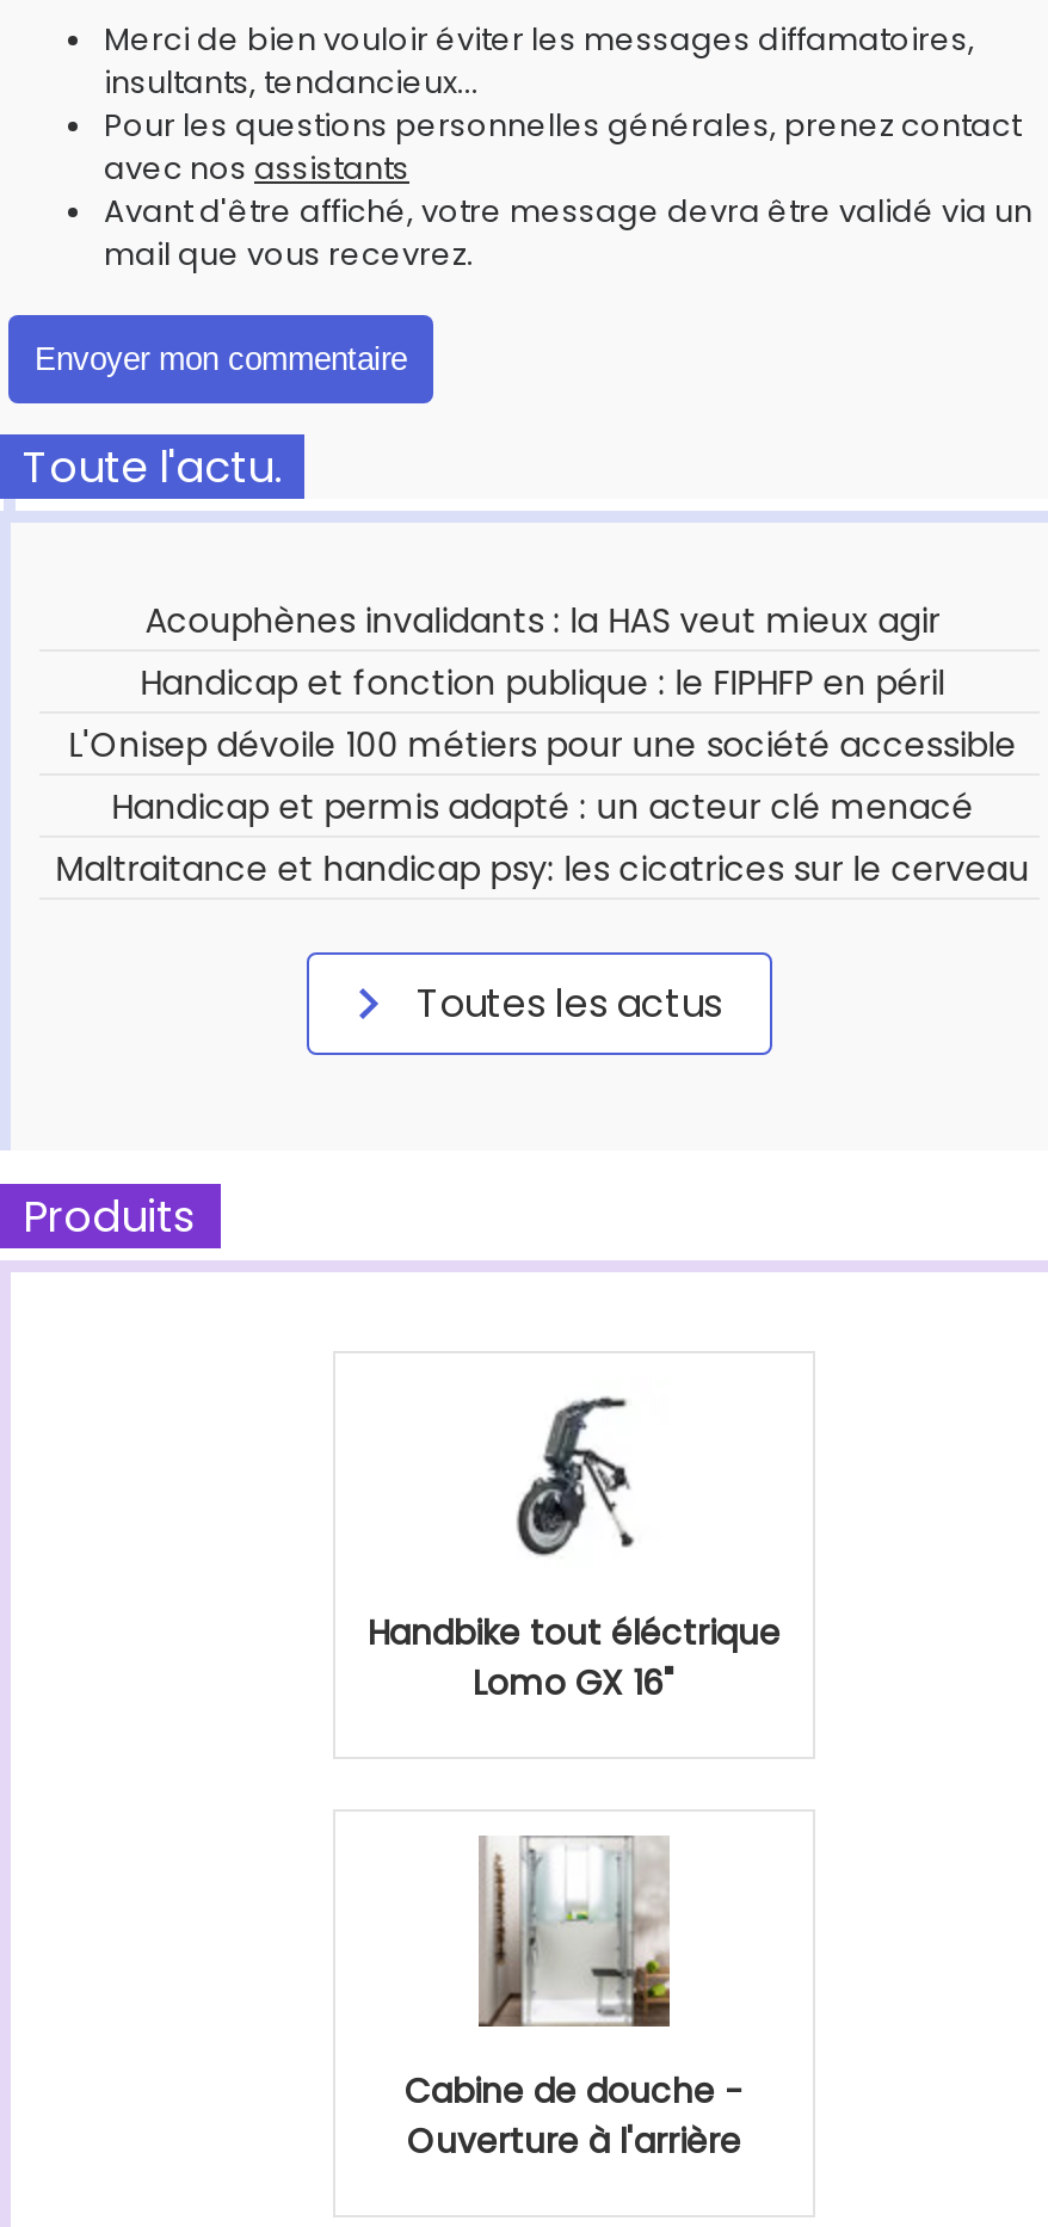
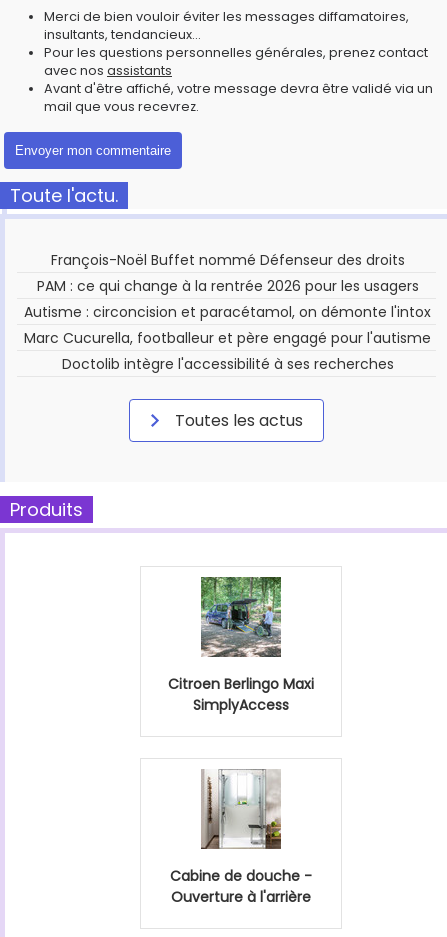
- Acouphènes invalidants : la HAS veut mieux agir
- Handicap et fonction publique : le FIPHFP en péril
- L'Onisep dévoile 100 métiers pour une société accessible
- Handicap et permis adapté : un acteur clé menacé
- Maltraitance et handicap psy: les cicatrices sur le cerveau
+ François-Noël Buffet nommé Défenseur des droits
+ PAM : ce qui change à la rentrée 2026 pour les usagers
+ Autisme : circoncision et paracétamol, on démonte l'intox
+ Marc Cucurella, footballeur et père engagé pour l'autisme
+ Doctolib intègre l'accessibilité à ses recherches

- [image]
- Handbike tout éléctrique
- Lomo GX 16"
+ [image]
+ Citroen Berlingo Maxi
+ SimplyAccess
